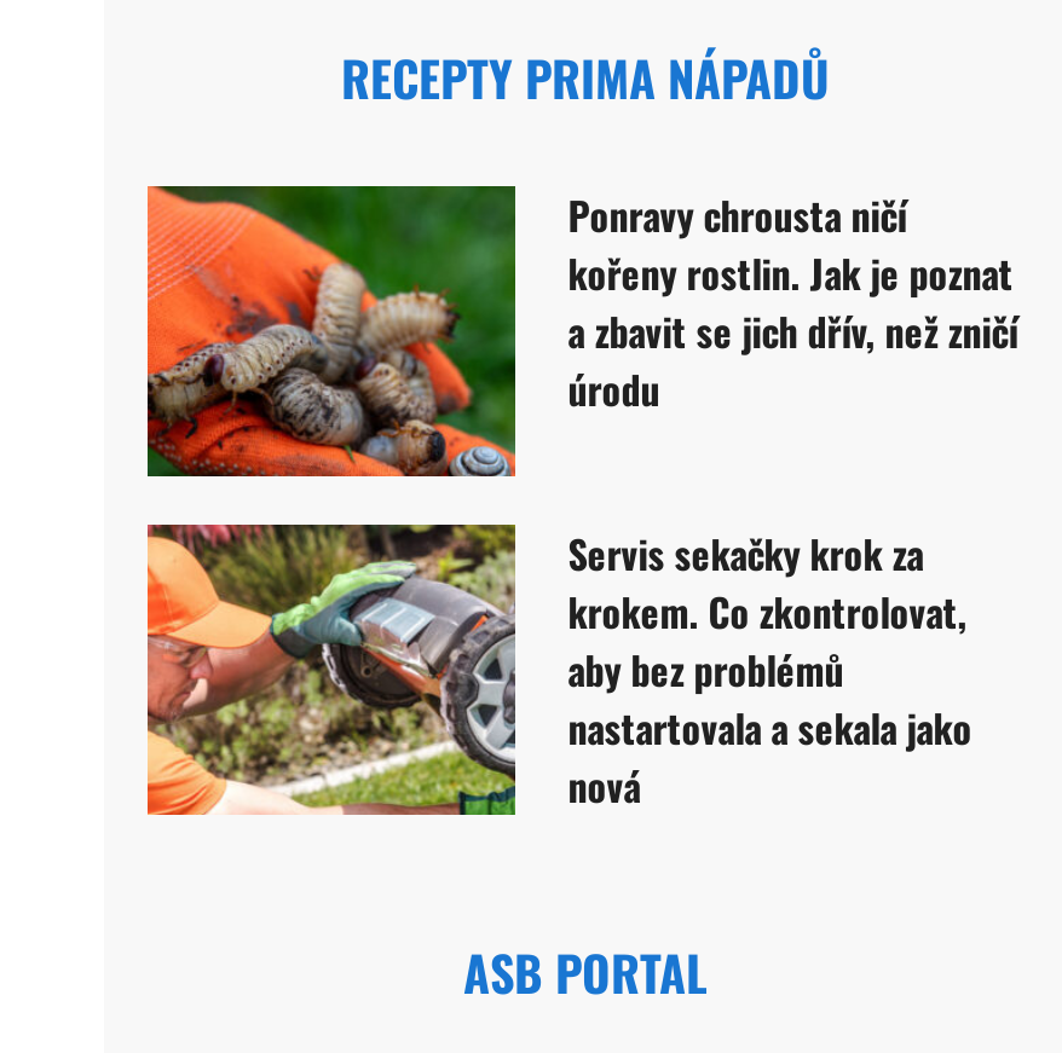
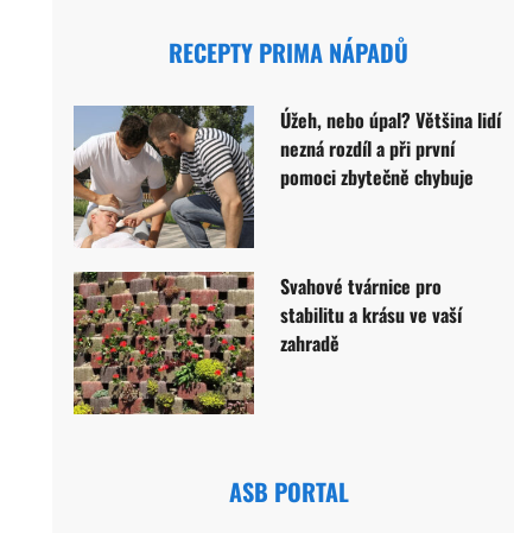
- [image]
- Ponravy chrousta ničí
- kořeny rostlin. Jak je poznat
- a zbavit se jich dřív, než zničí
- úrodu
+ [image]
+ Úžeh, nebo úpal? Většina lidí
+ nezná rozdíl a při první
+ pomoci zbytečně chybuje

- [image]
- Servis sekačky krok za
- krokem. Co zkontrolovat,
- aby bez problémů
- nastartovala a sekala jako
- nová
+ [image]
+ Svahové tvárnice pro
+ stabilitu a krásu ve vaší
+ zahradě
